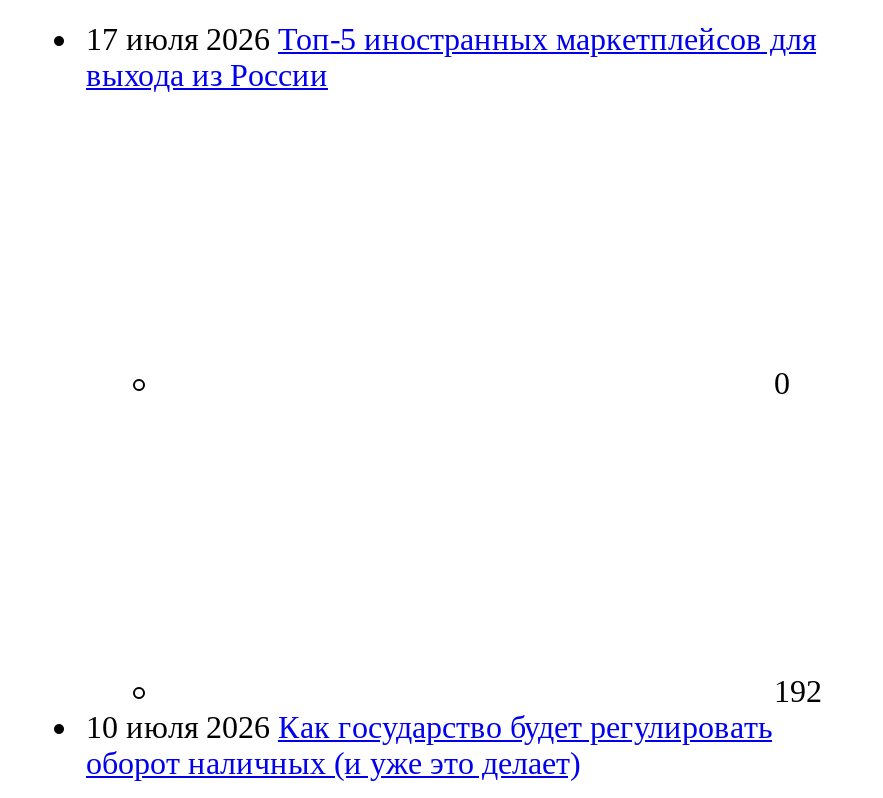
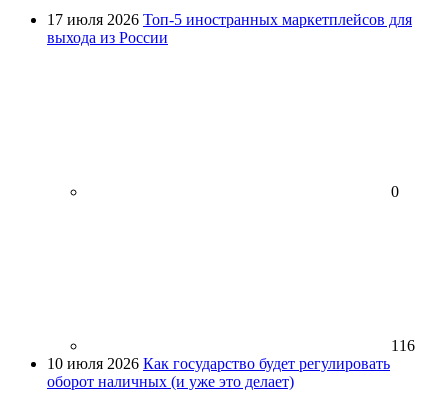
- 192
+ 116
